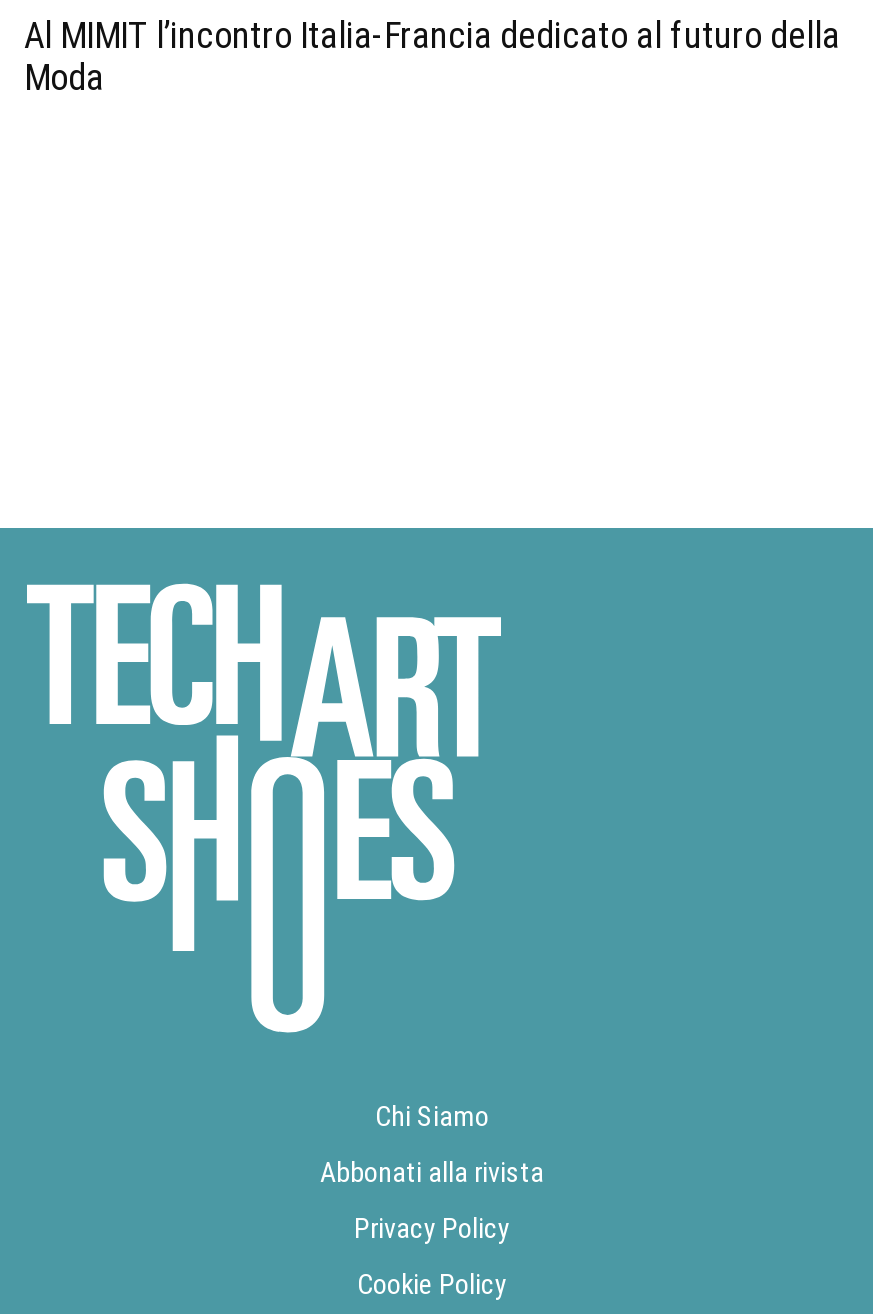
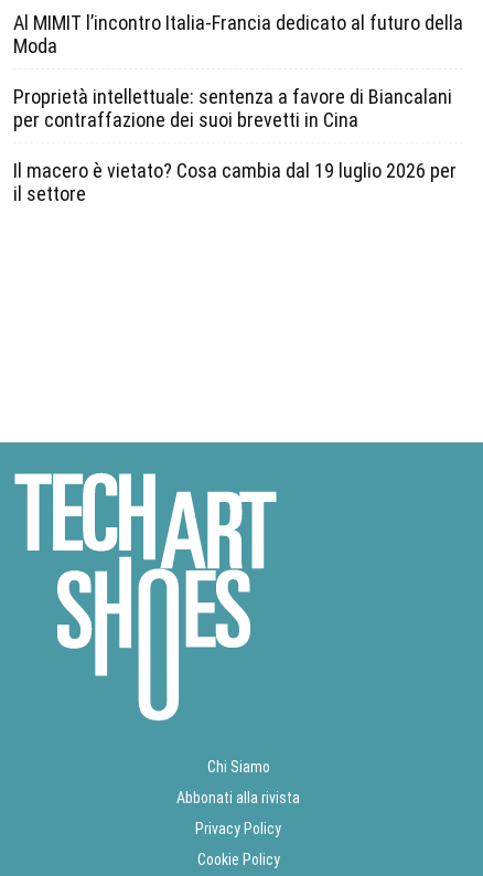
+ Proprietà intellettuale: sentenza a favore di Biancalani
+ per contraffazione dei suoi brevetti in Cina
+ Il macero è vietato? Cosa cambia dal 19 luglio 2026 per
+ il settore
